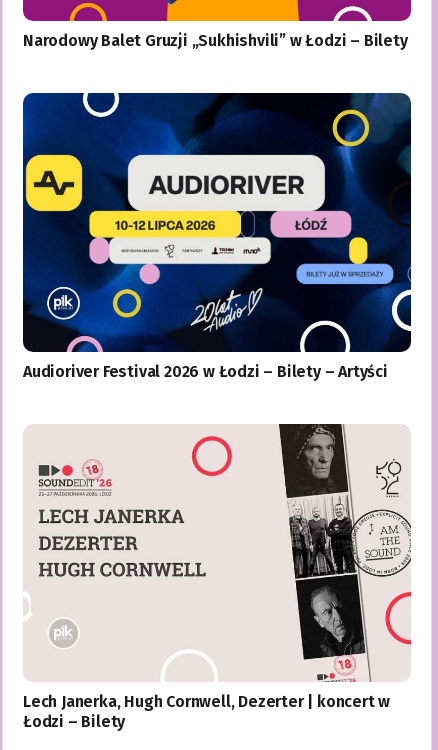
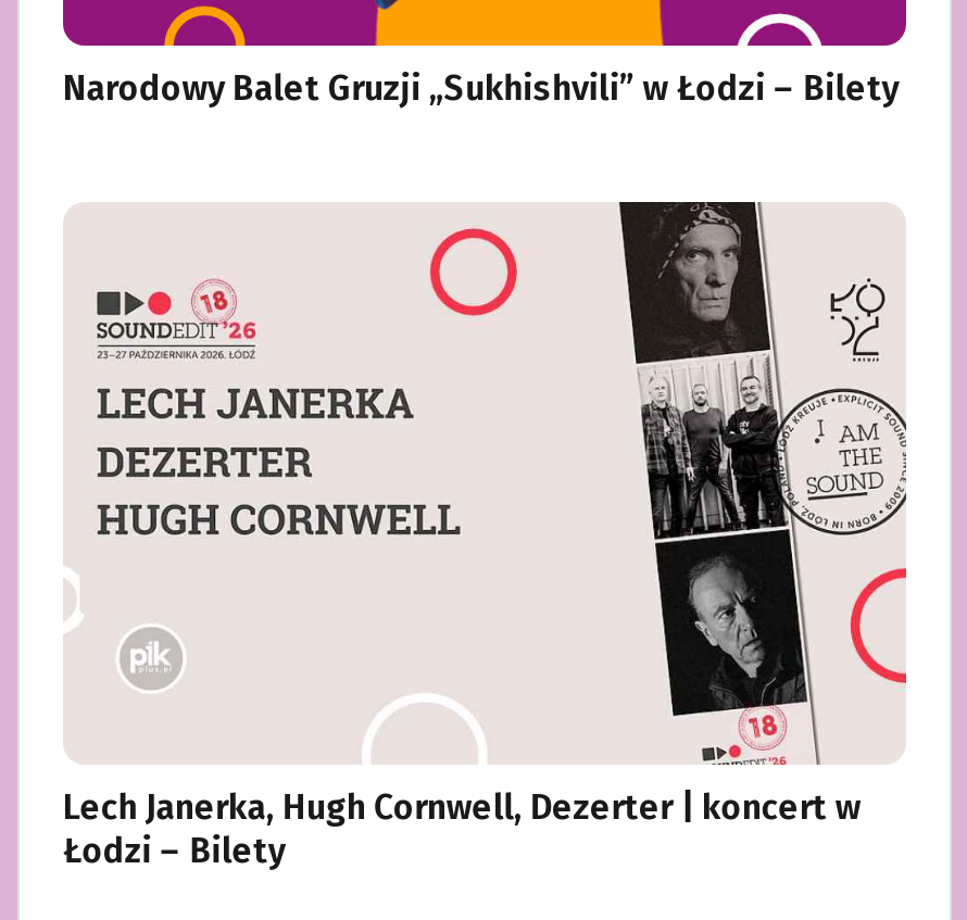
- [image]
- Audioriver Festival 2026 w Łodzi – Bilety – Artyści
